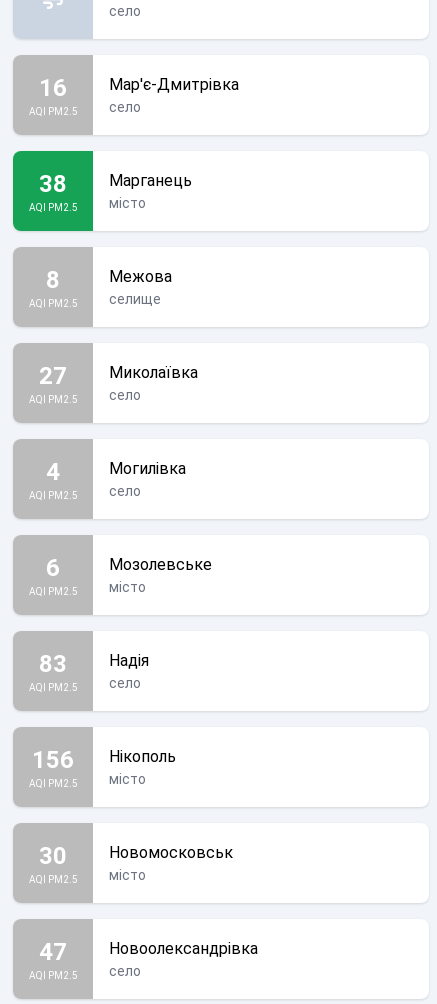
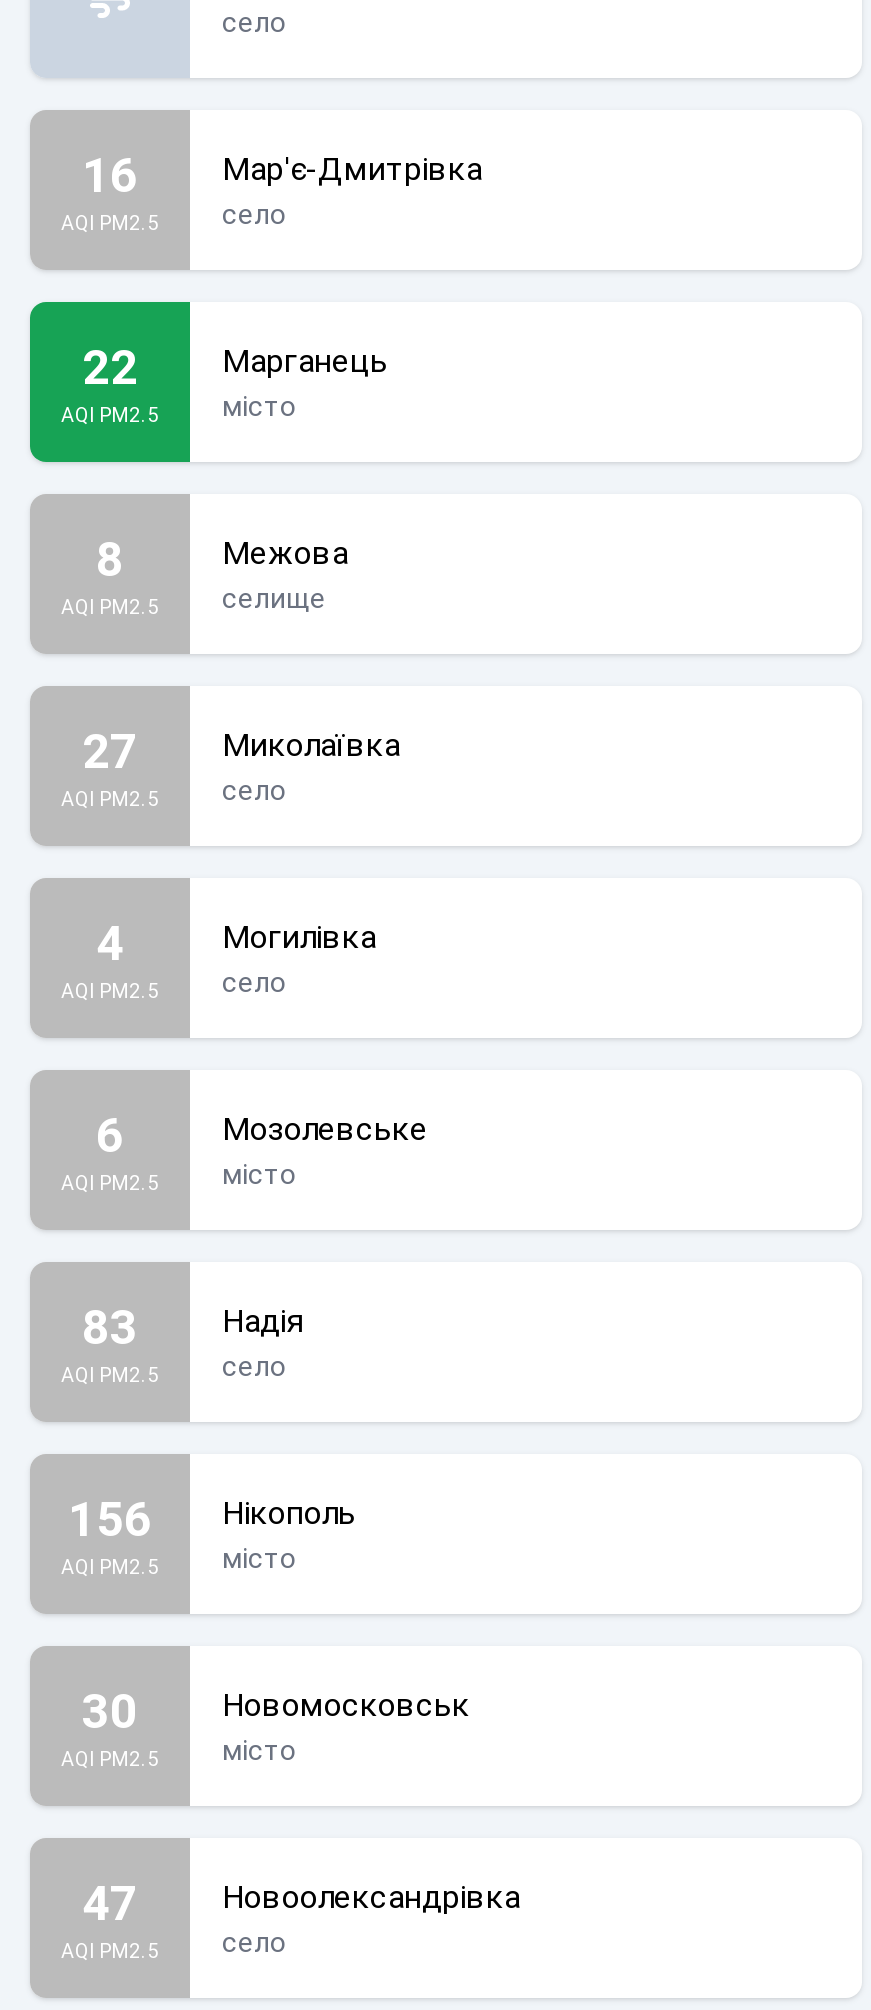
- 38
+ 22
